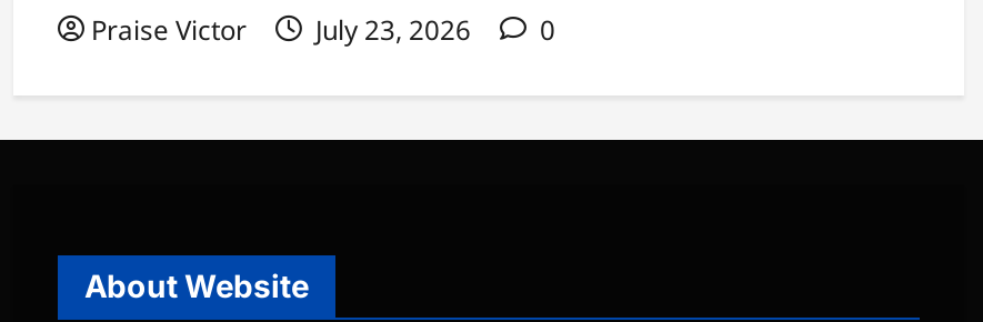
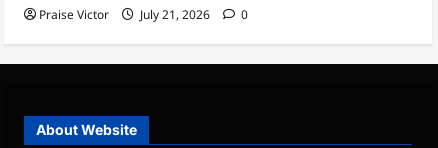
- Praise Victor July 23, 2026 0
+ Praise Victor July 21, 2026 0
